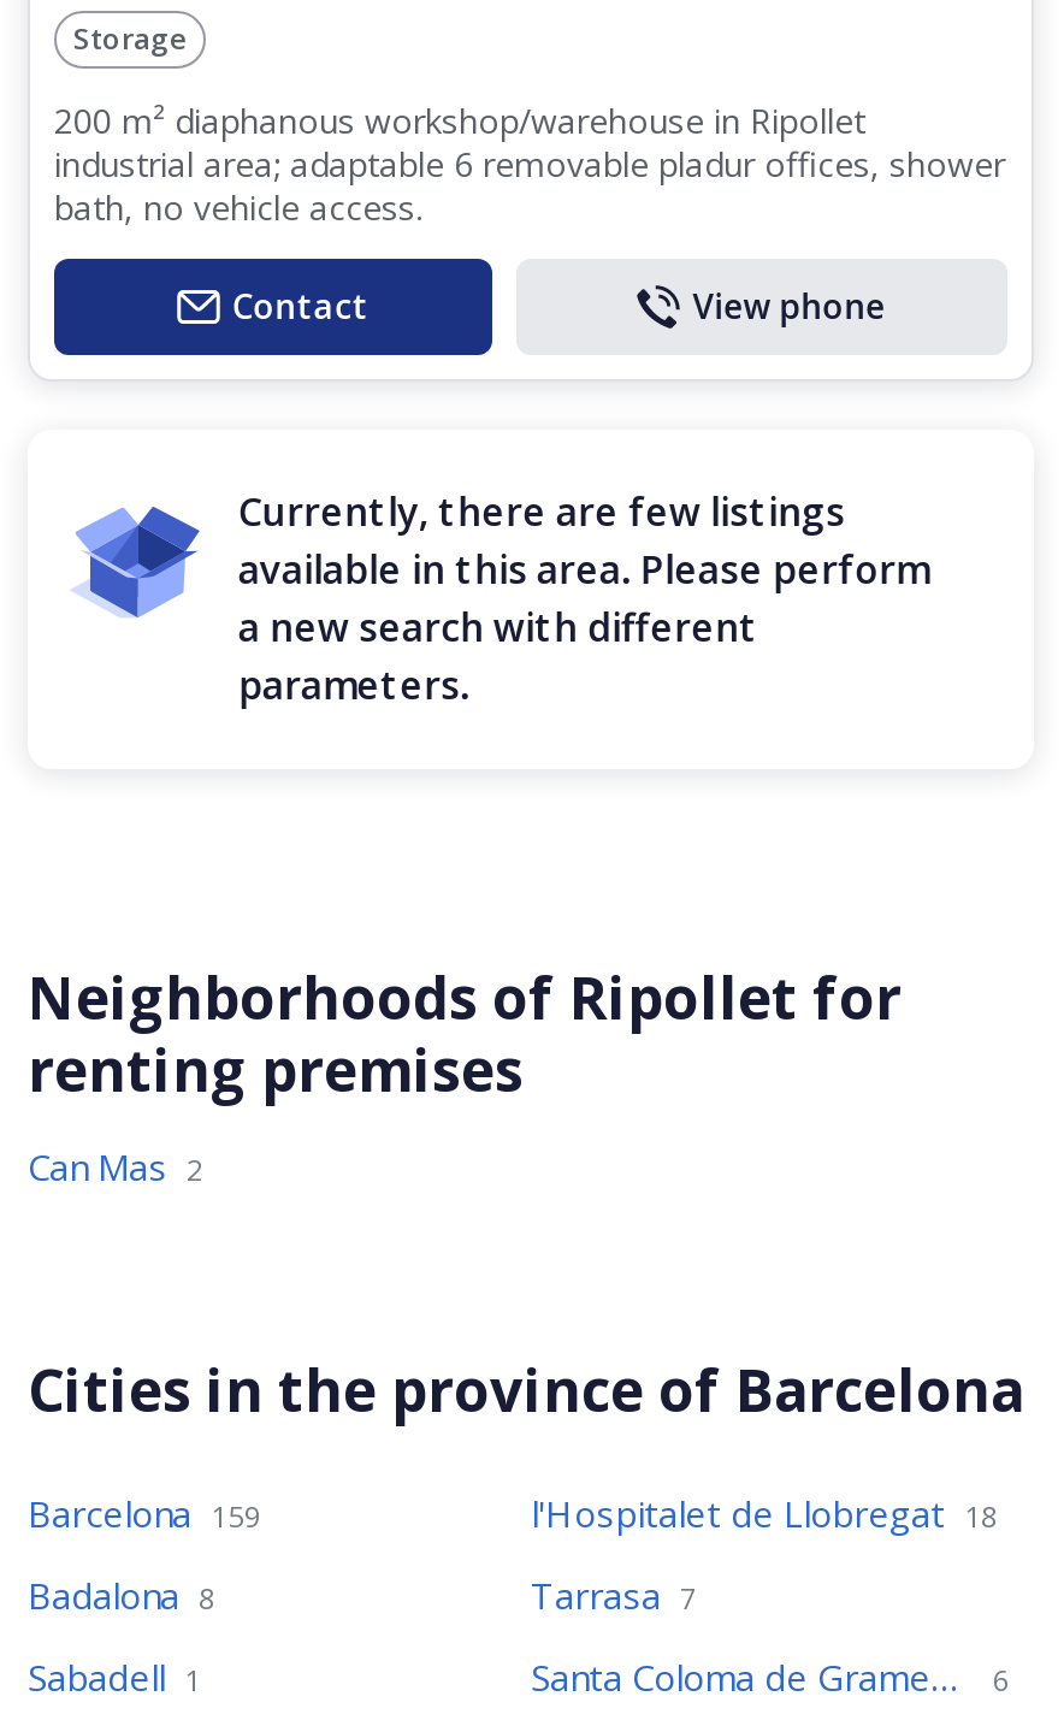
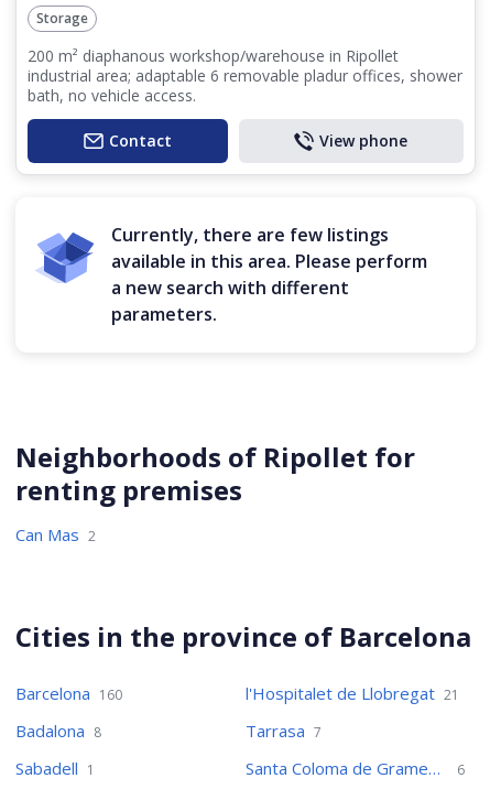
- Barcelona 159
+ Barcelona 160

- l'Hospitalet de Llobregat 18
+ l'Hospitalet de Llobregat 21
